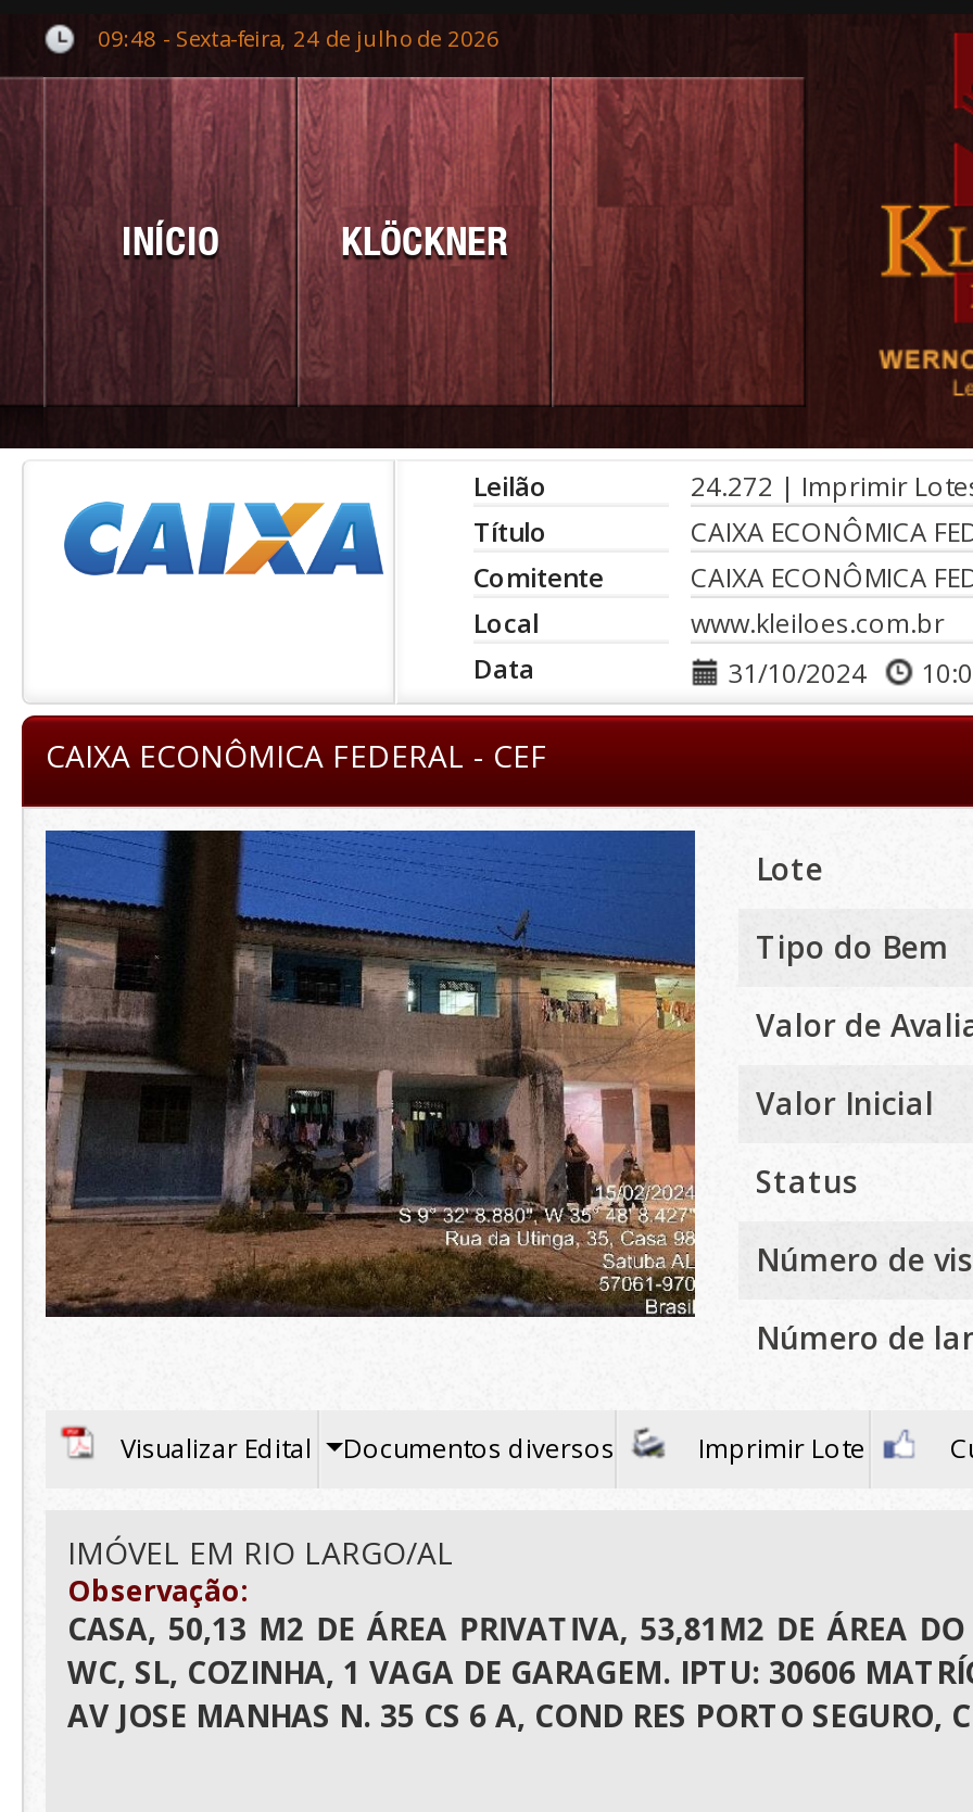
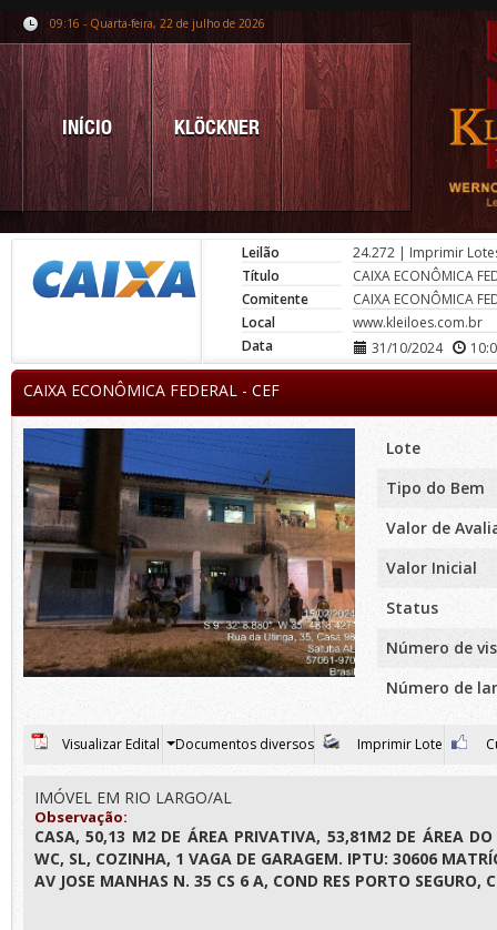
- 09:48 - Sexta-feira, 24 de julho de 2026
+ 09:16 - Quarta-feira, 22 de julho de 2026
